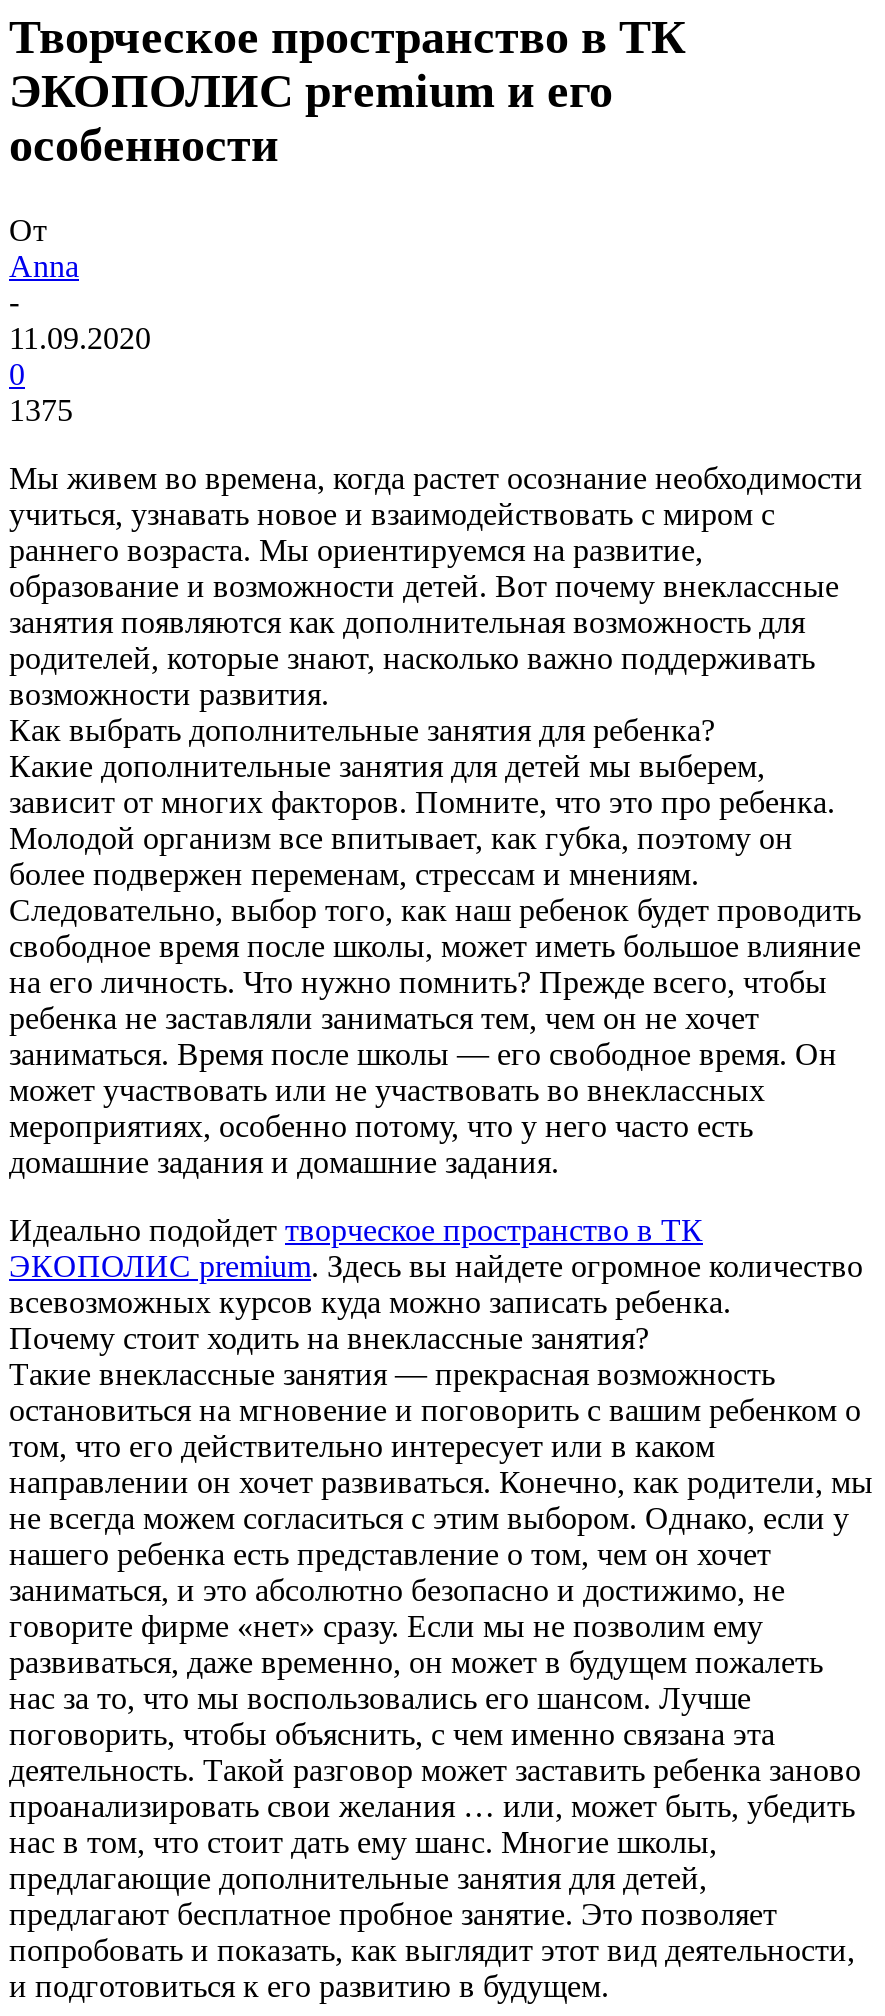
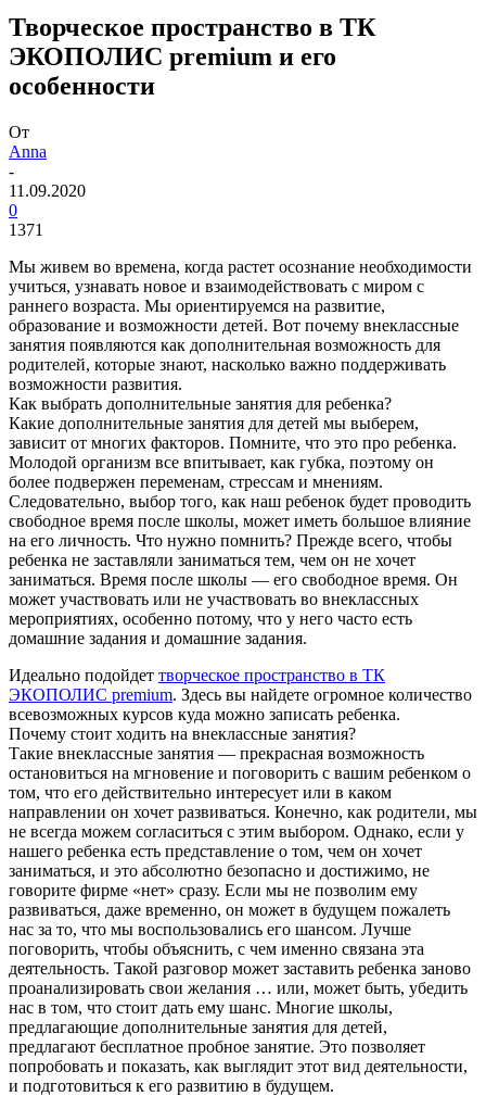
- 1375
+ 1371
